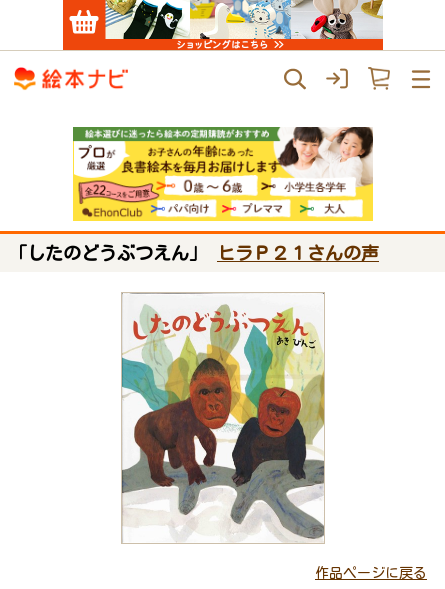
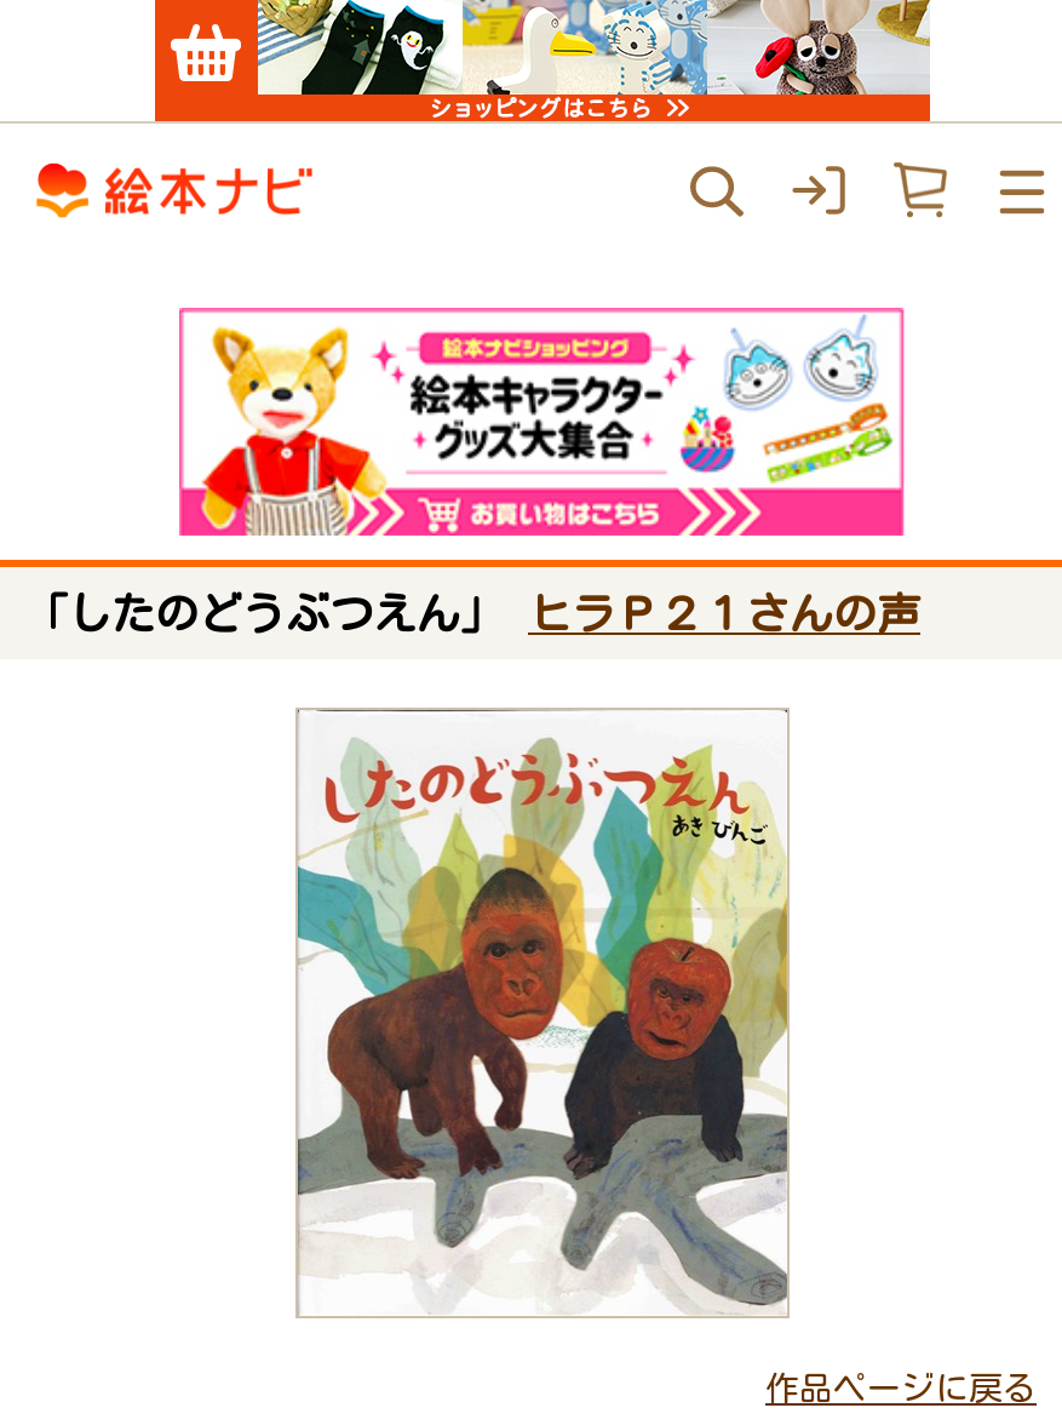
- [image]
+ [image]
